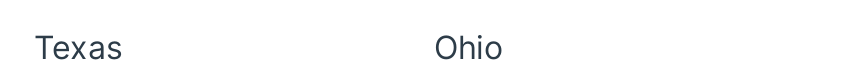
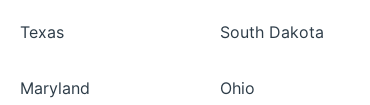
+ South Dakota
+ Maryland
